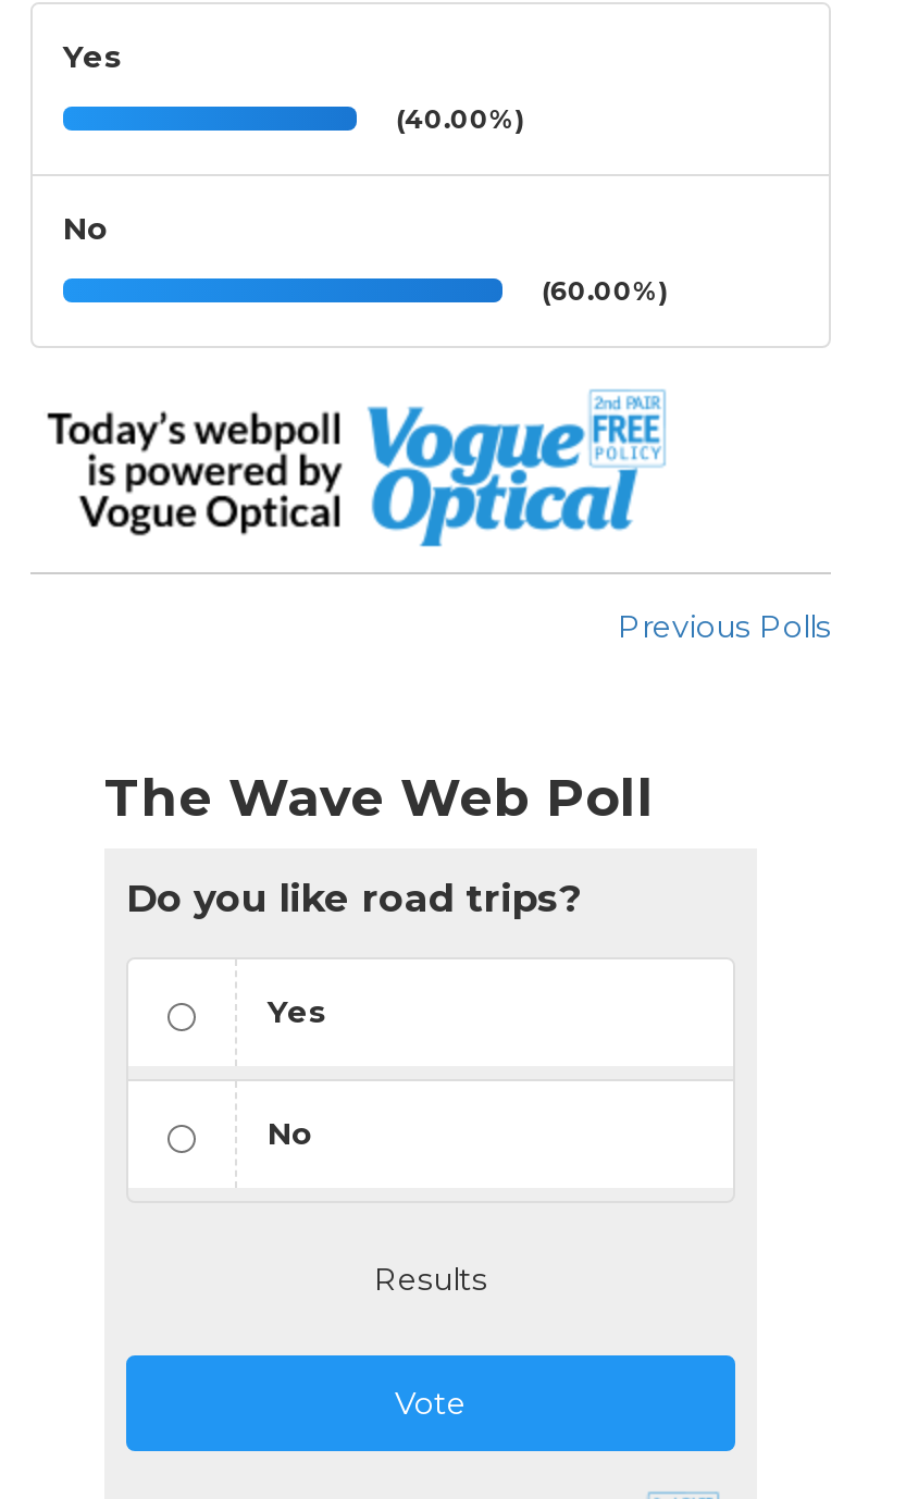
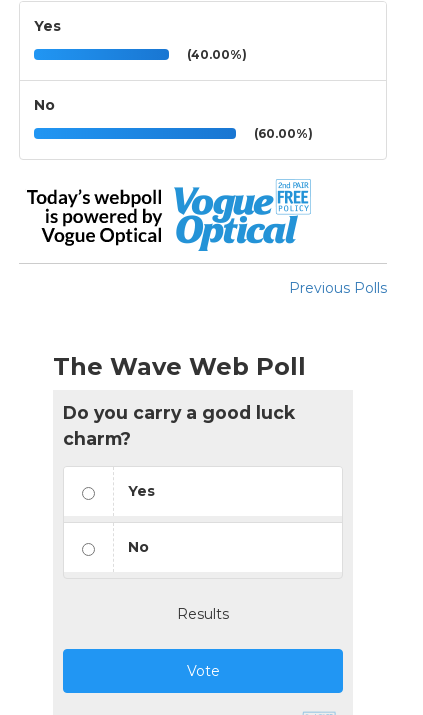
- Do you like road trips?
+ Do you carry a good luck
+ charm?
